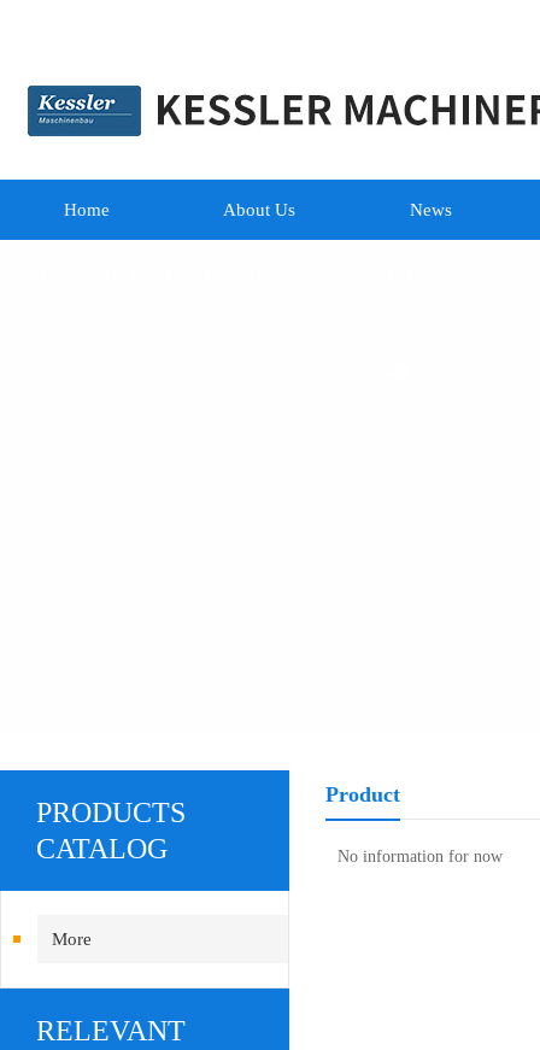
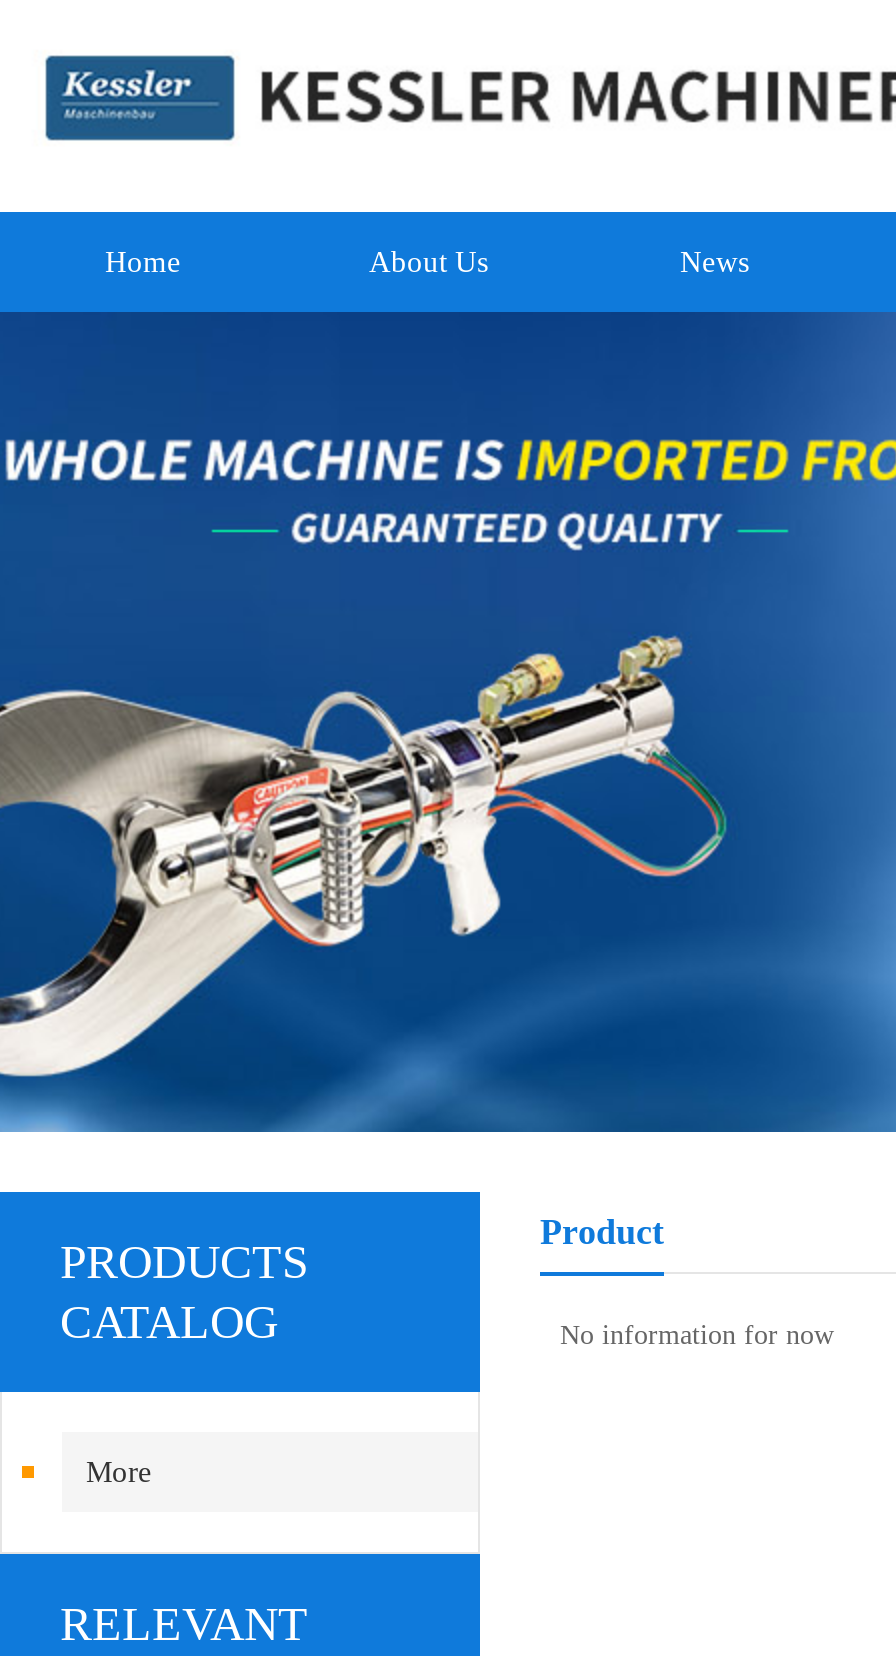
+ [image]
